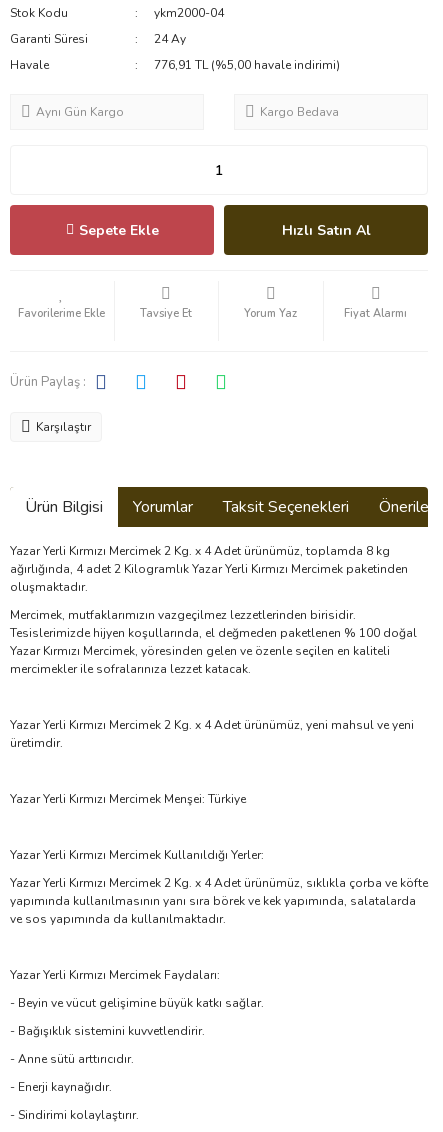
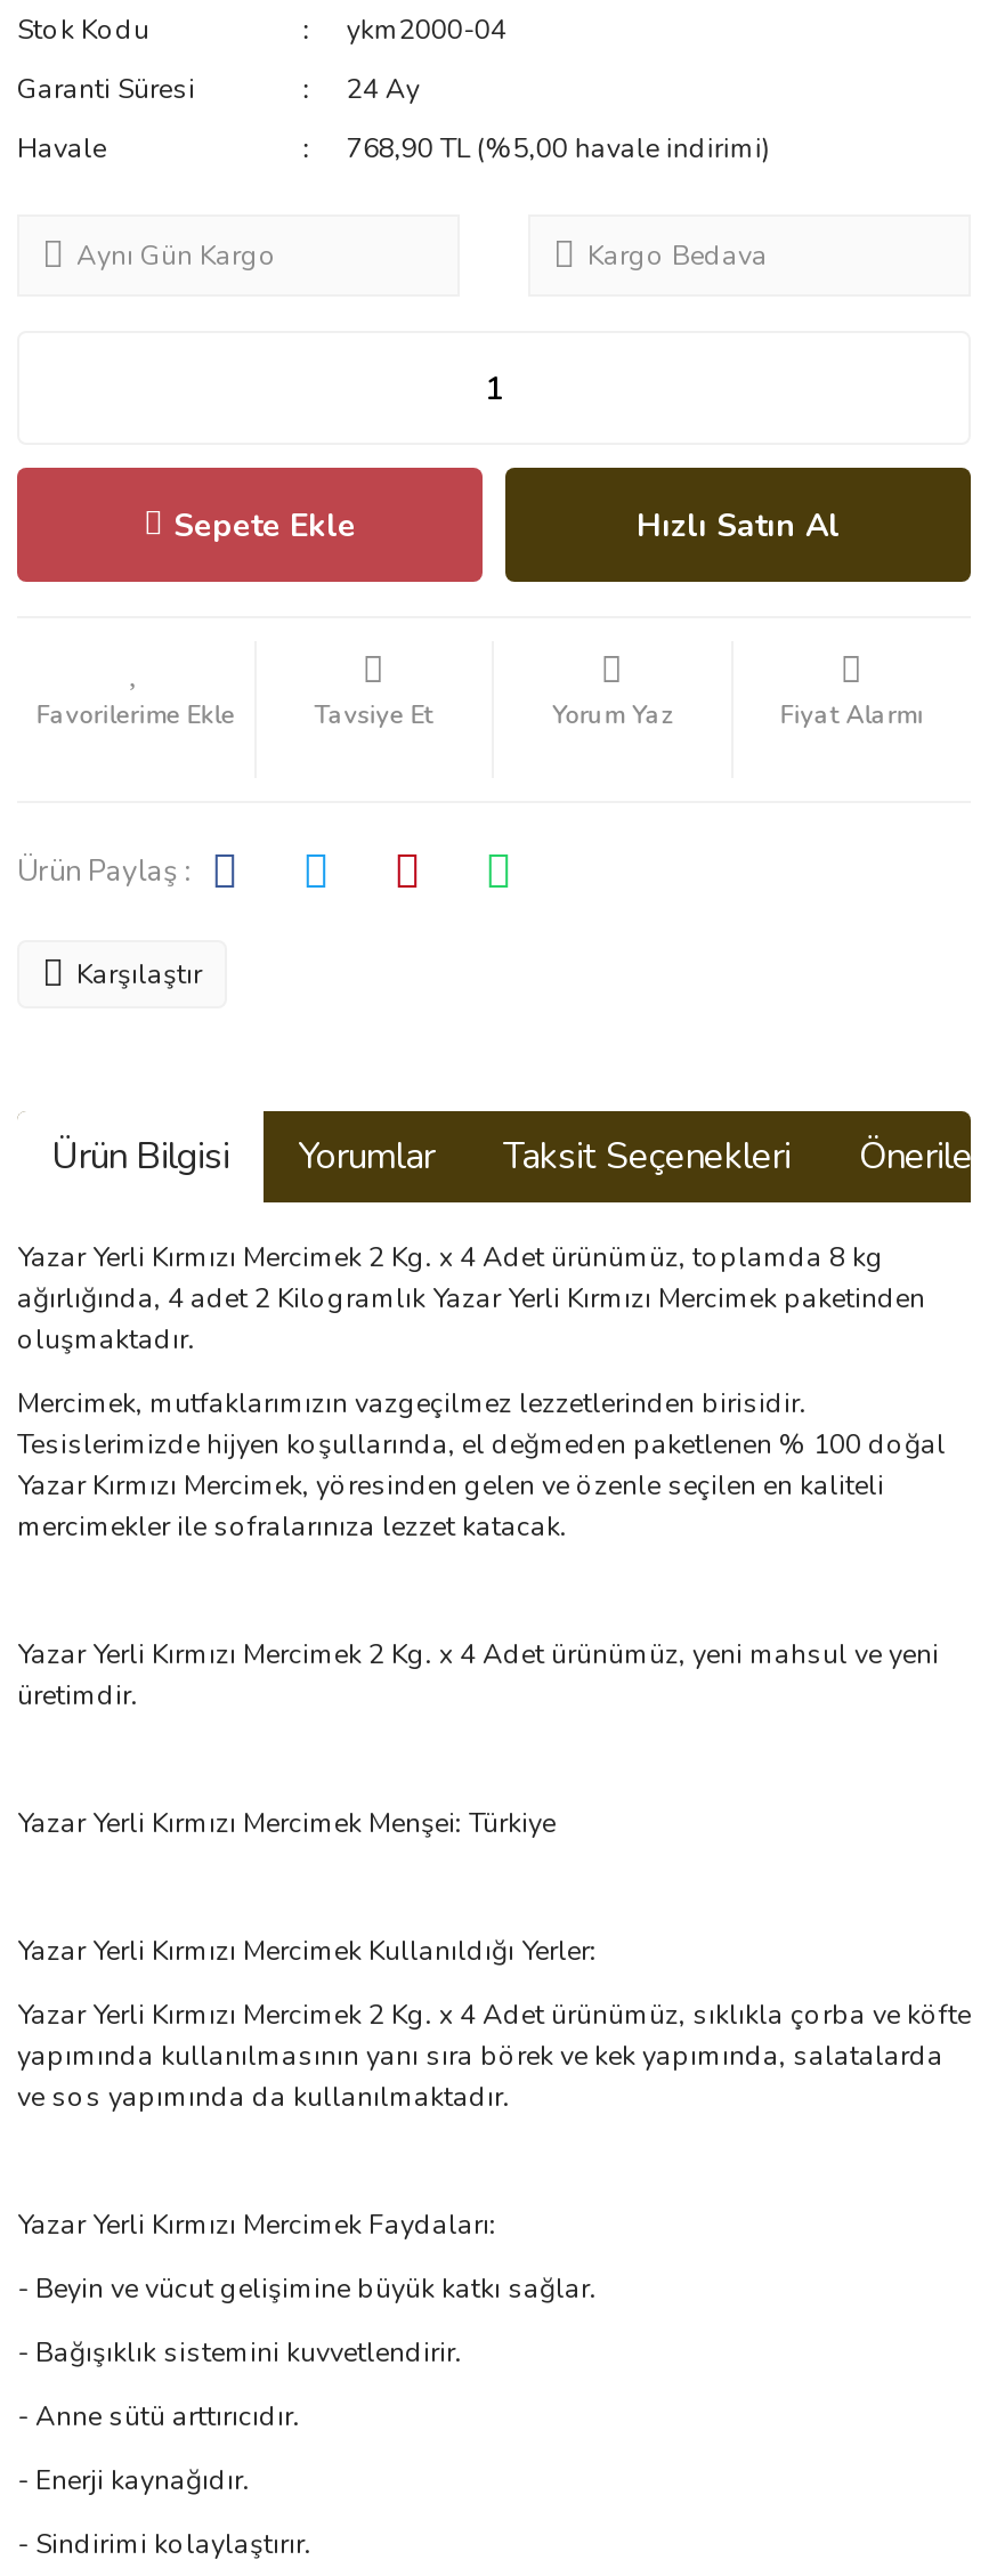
- 776,91 TL (%5,00 havale indirimi)
+ 768,90 TL (%5,00 havale indirimi)
